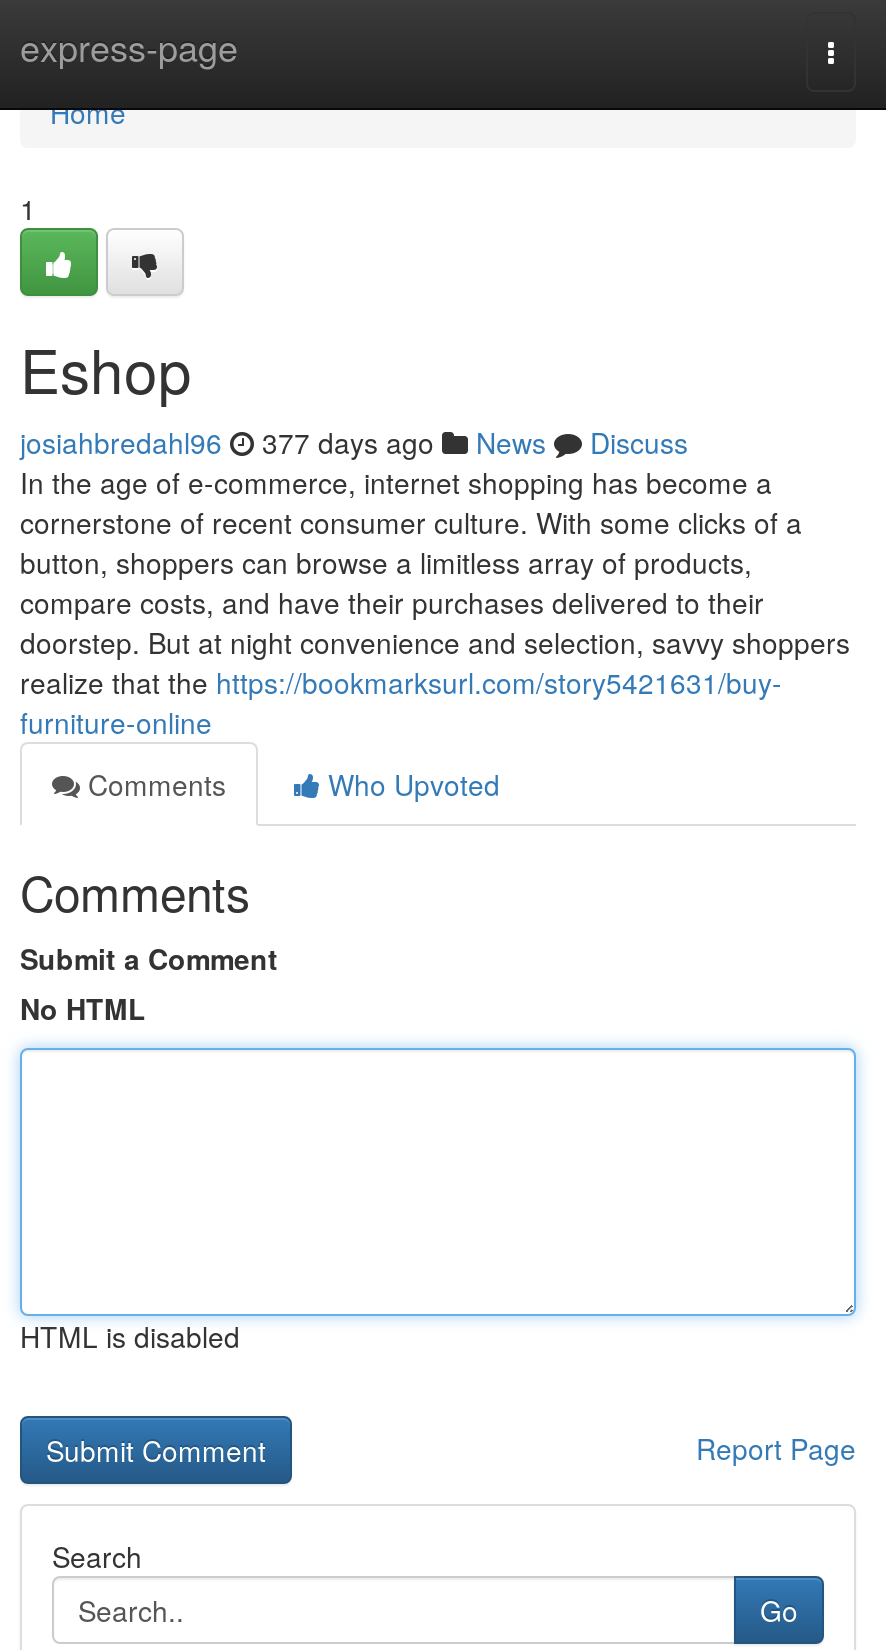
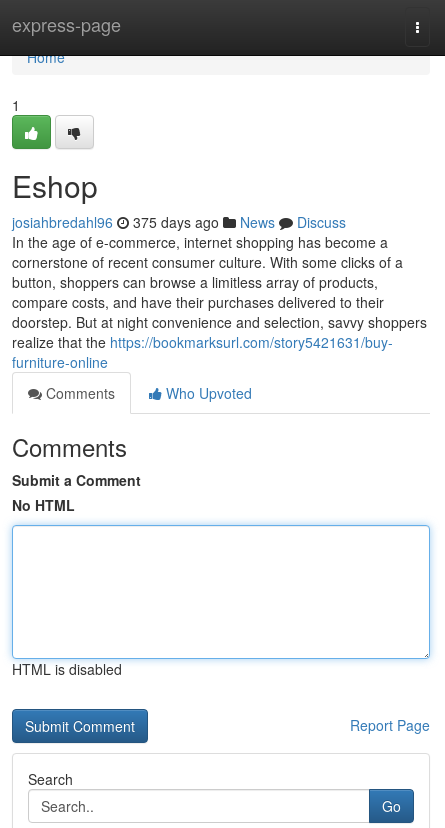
- josiahbredahl96 377 days ago News Discuss
+ josiahbredahl96 375 days ago News Discuss
